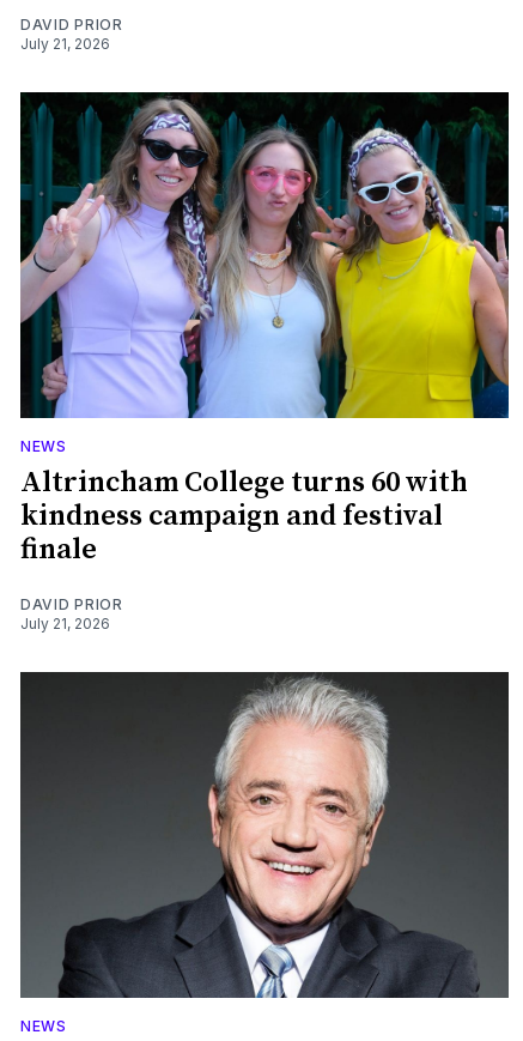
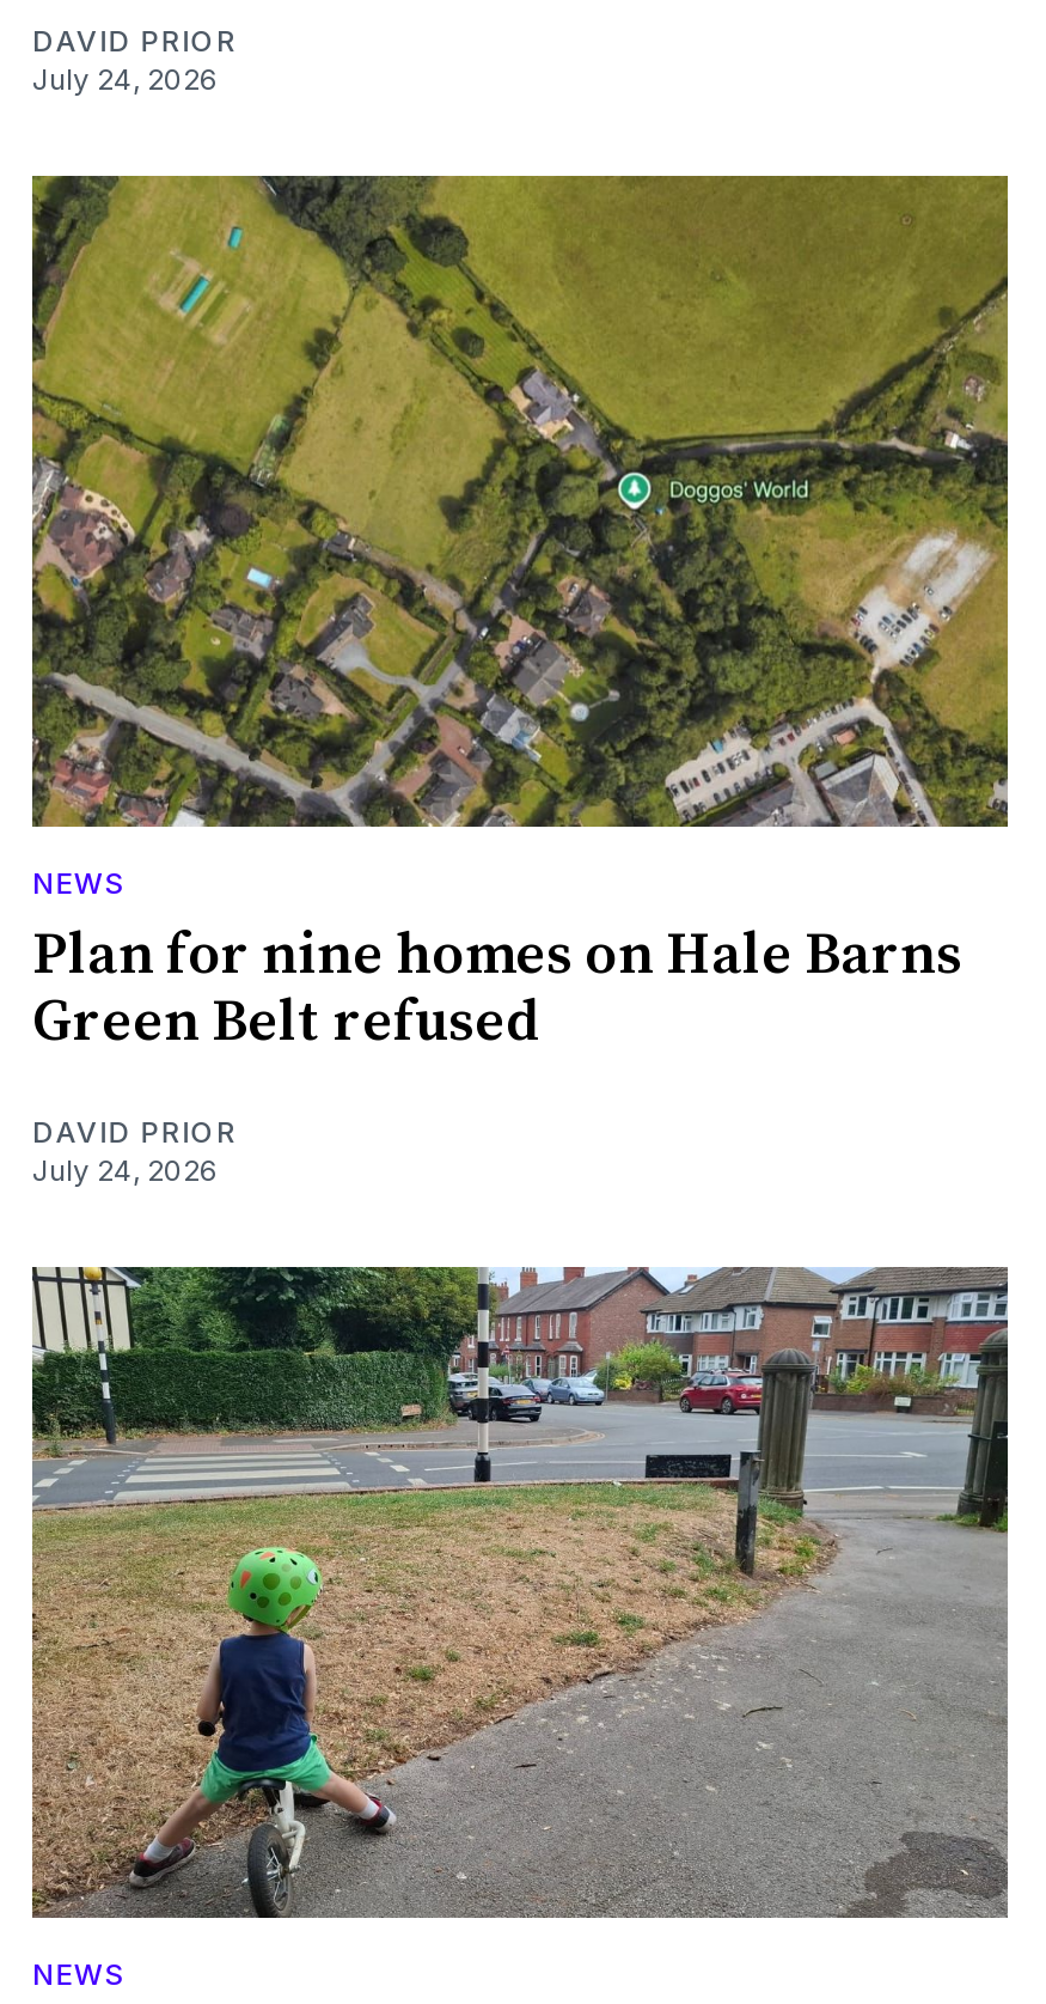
- July 21, 2026
+ July 24, 2026

- [image]
- Altrincham College turns 60 with
- kindness campaign and festival
- finale
+ [image]
+ Plan for nine homes on Hale Barns
+ Green Belt refused

- July 21, 2026
+ July 24, 2026

- [image]
+ [image]
